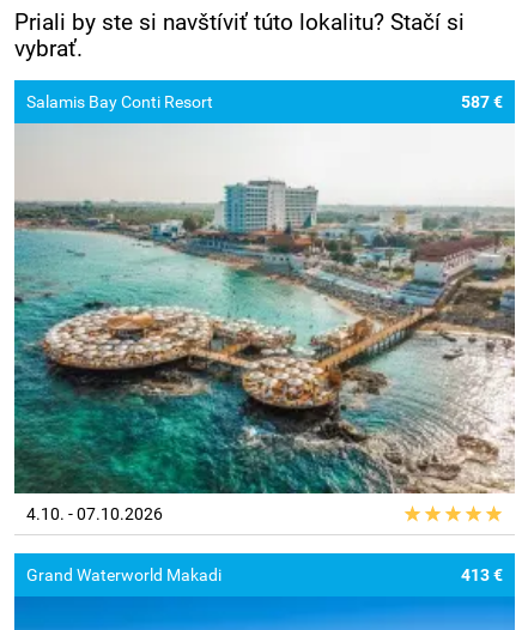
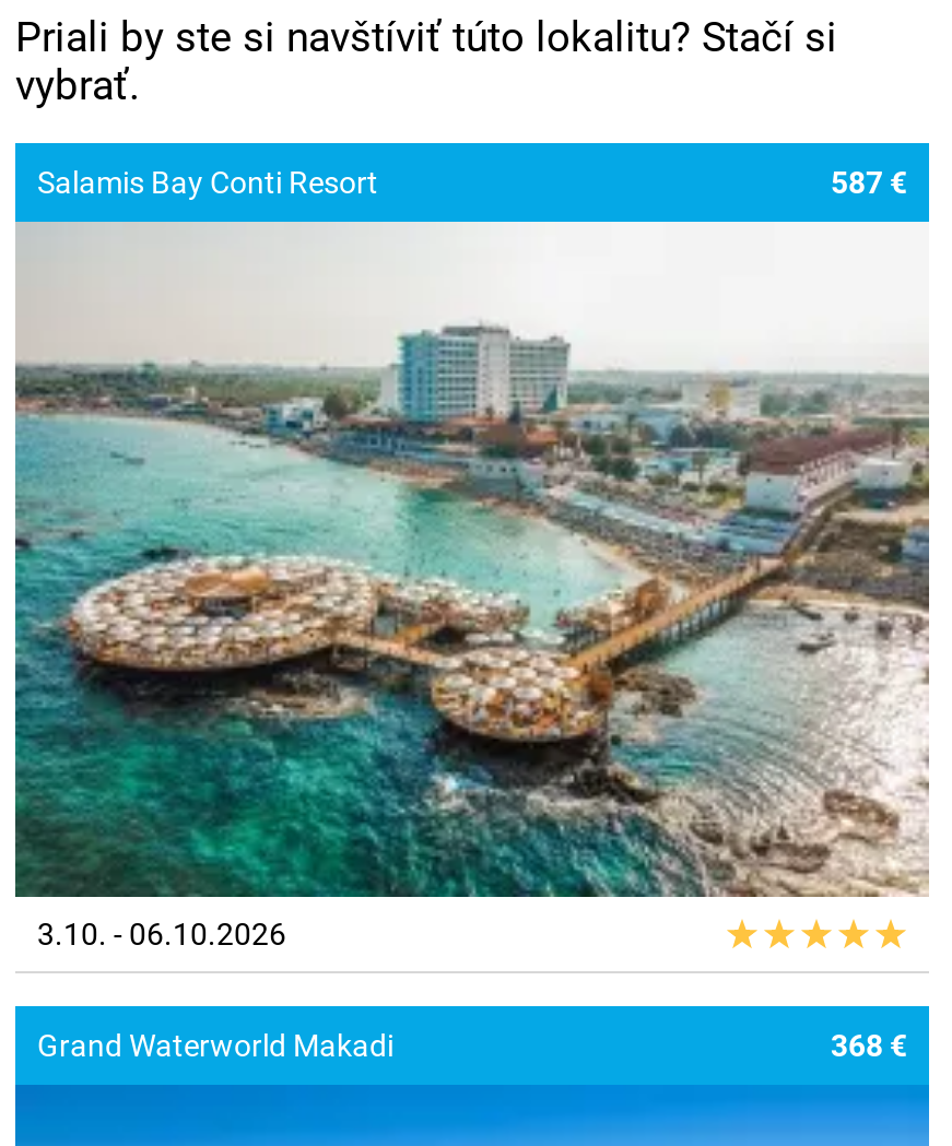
- 4.10. - 07.10.2026
+ 3.10. - 06.10.2026

- 413 €
+ 368 €
